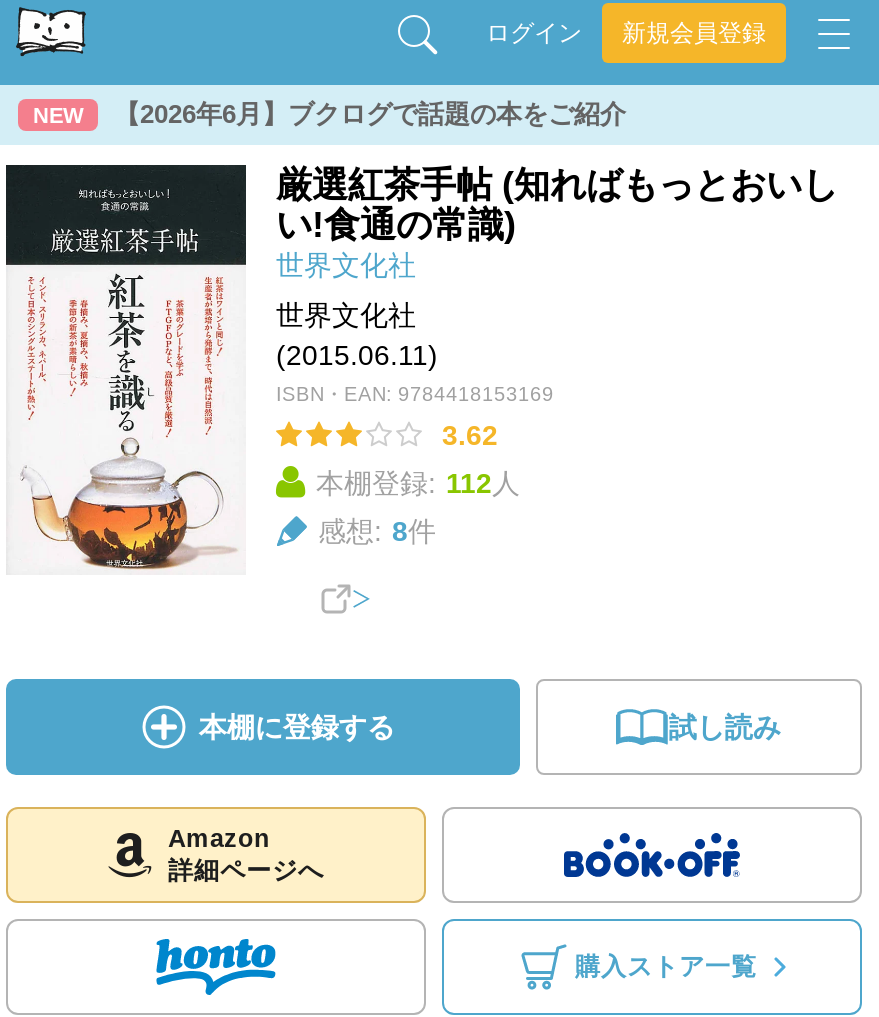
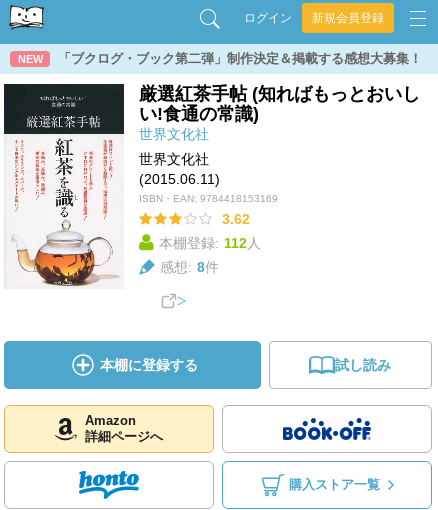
- 【2026年6月】ブクログで話題の本をご紹介
+ 「ブクログ・ブック第二弾」制作決定＆掲載する感想大募集！
